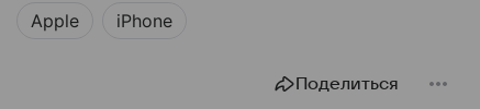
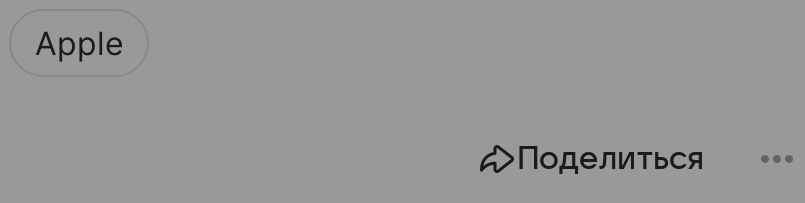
- iPhone
